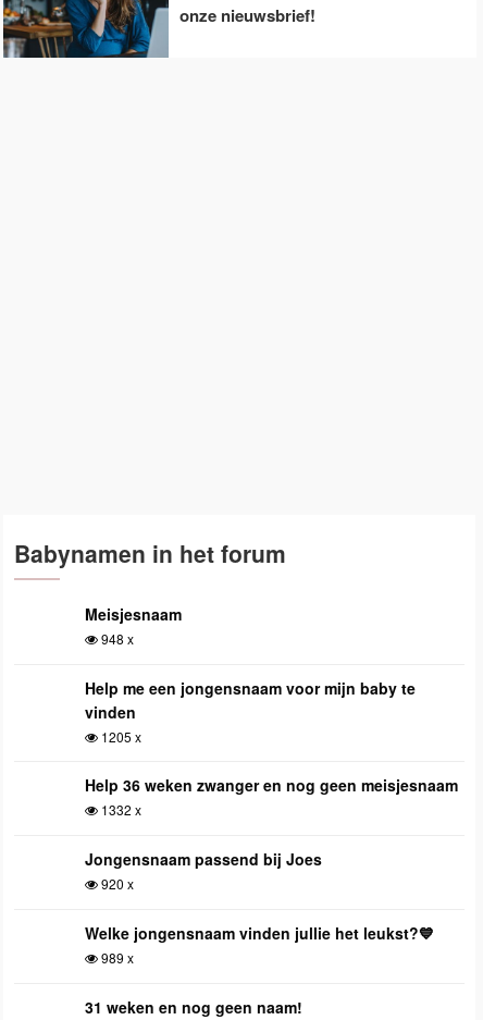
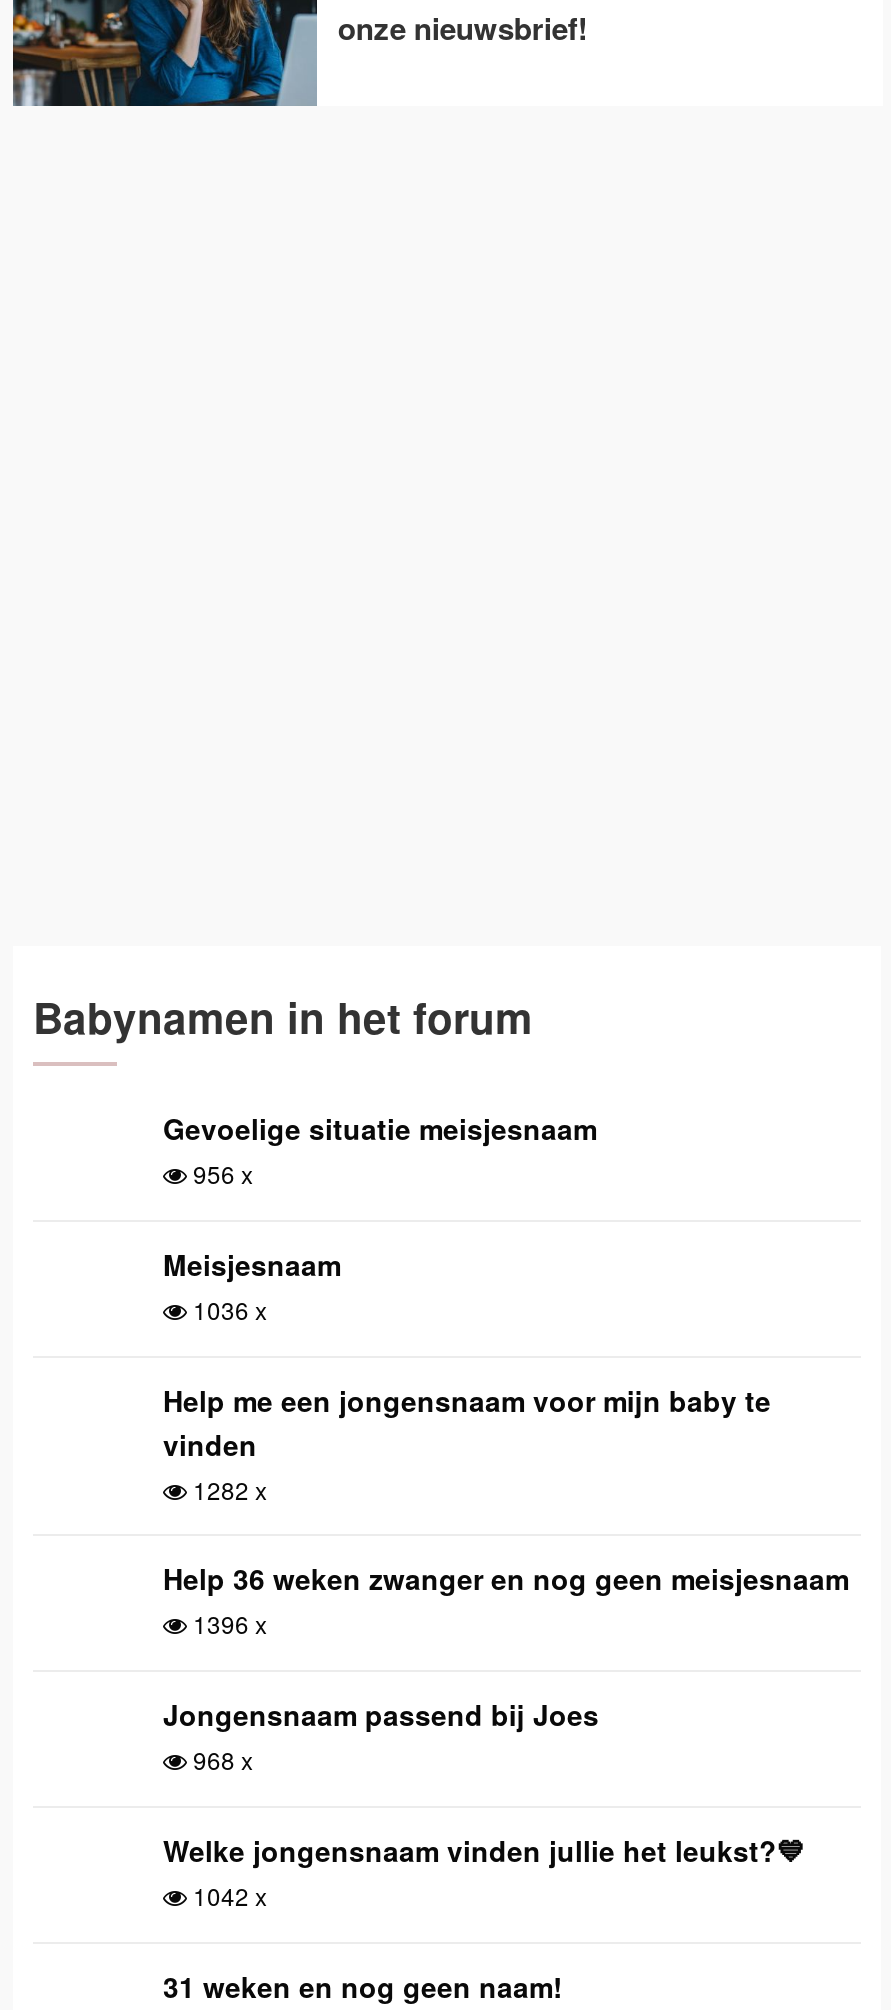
+ Gevoelige situatie meisjesnaam
+ 956 x

- 948 x
+ 1036 x

- 1205 x
+ 1282 x

- 1332 x
+ 1396 x

- 920 x
+ 968 x

- 989 x
+ 1042 x
